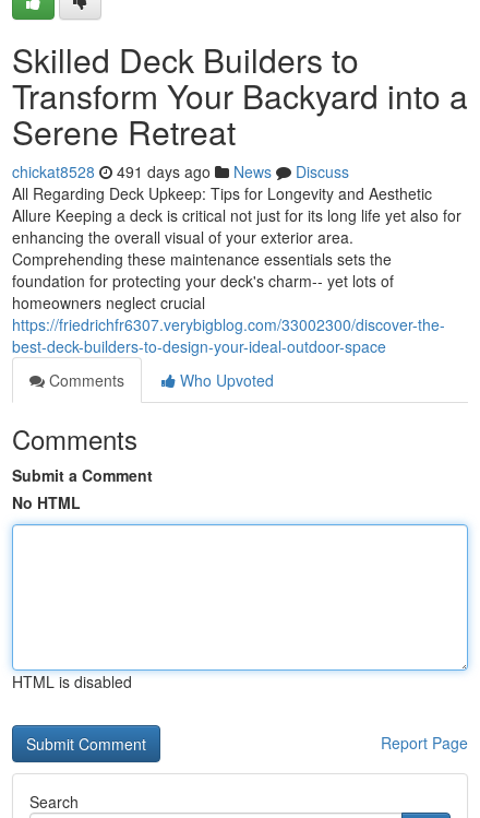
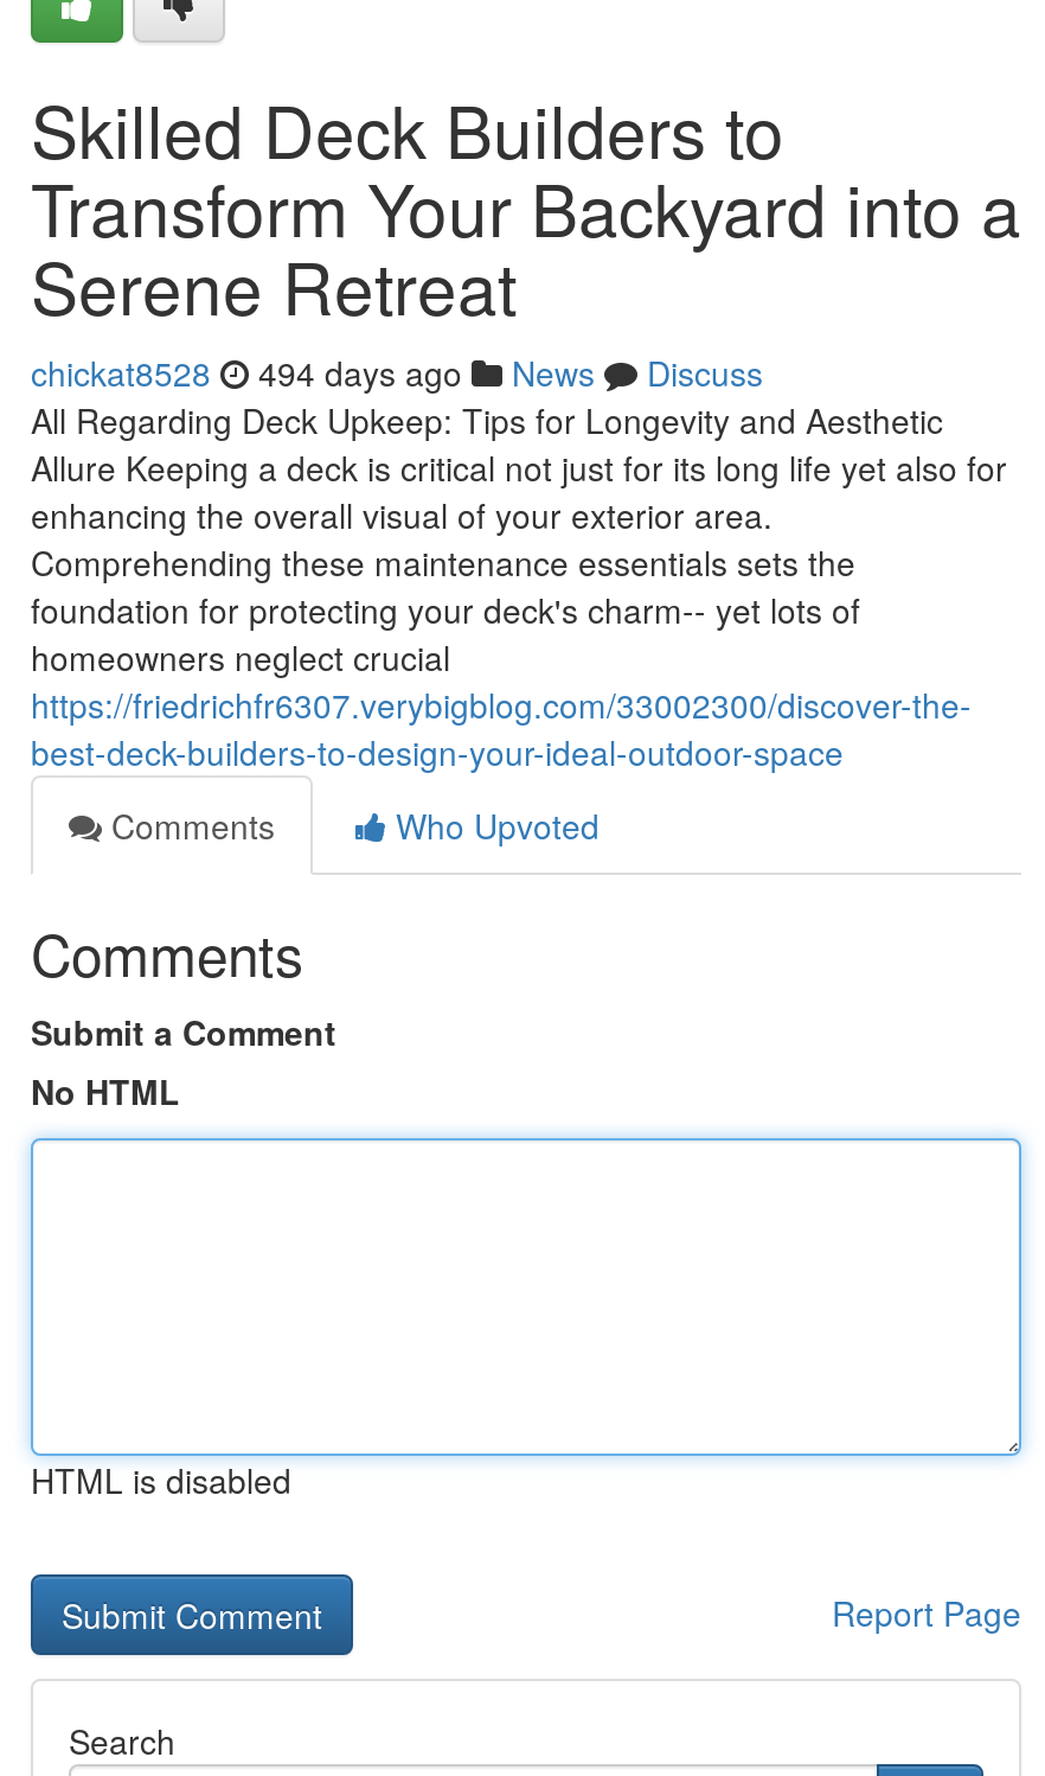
- chickat8528 491 days ago News Discuss
+ chickat8528 494 days ago News Discuss
